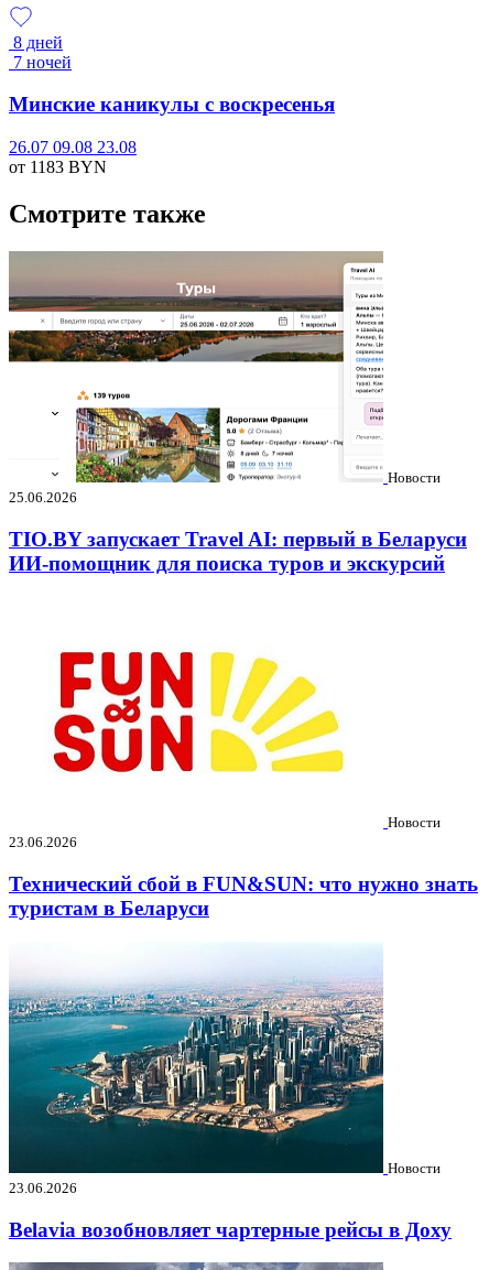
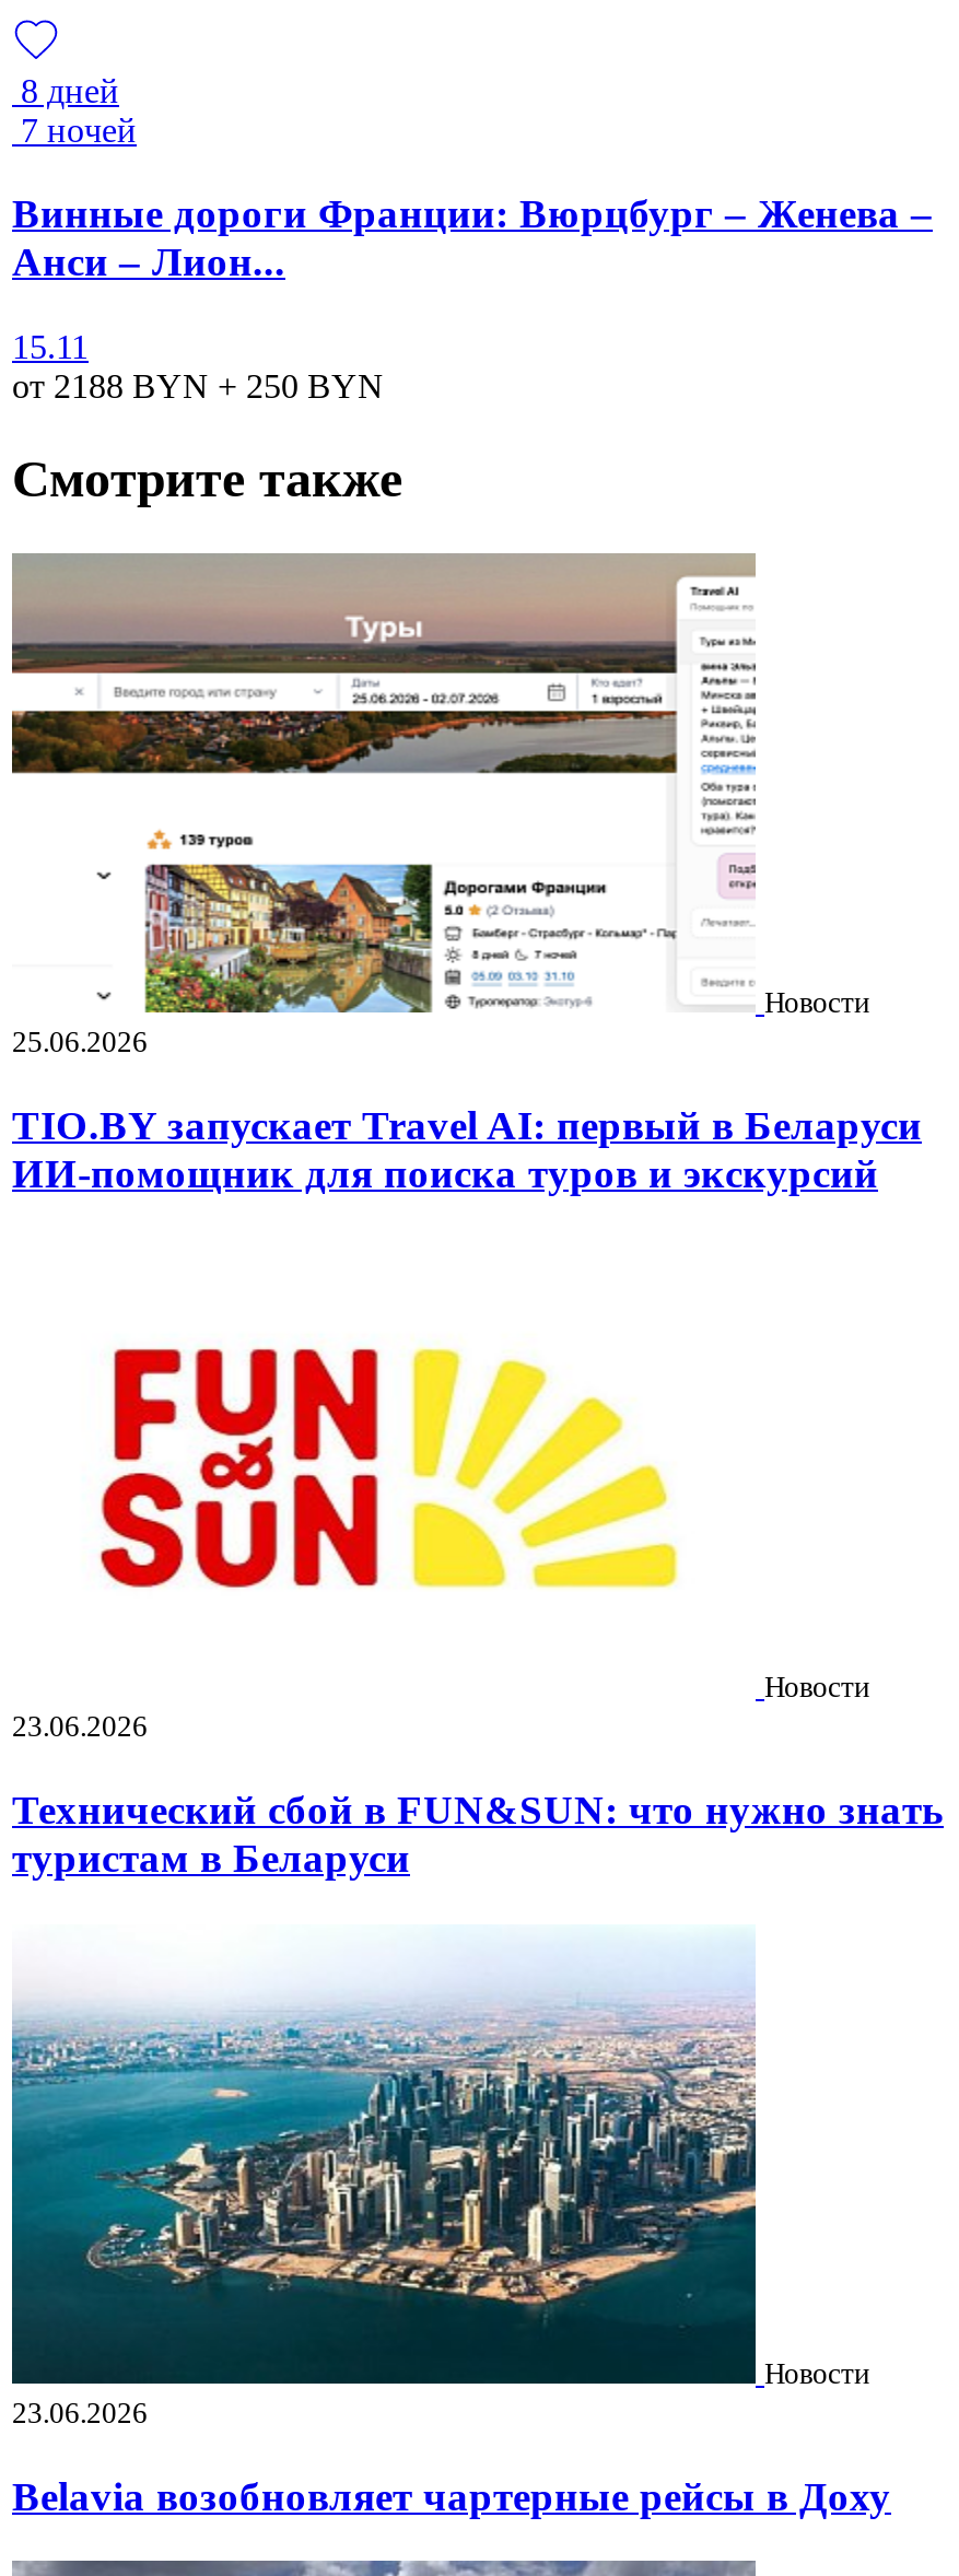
- Минские каникулы с воскресенья
+ Винные дороги Франции: Вюрцбург – Женева –
+ Анси – Лион...

- 26.07 09.08 23.08
- от 1183 BYN
+ 15.11
+ от 2188 BYN + 250 BYN
